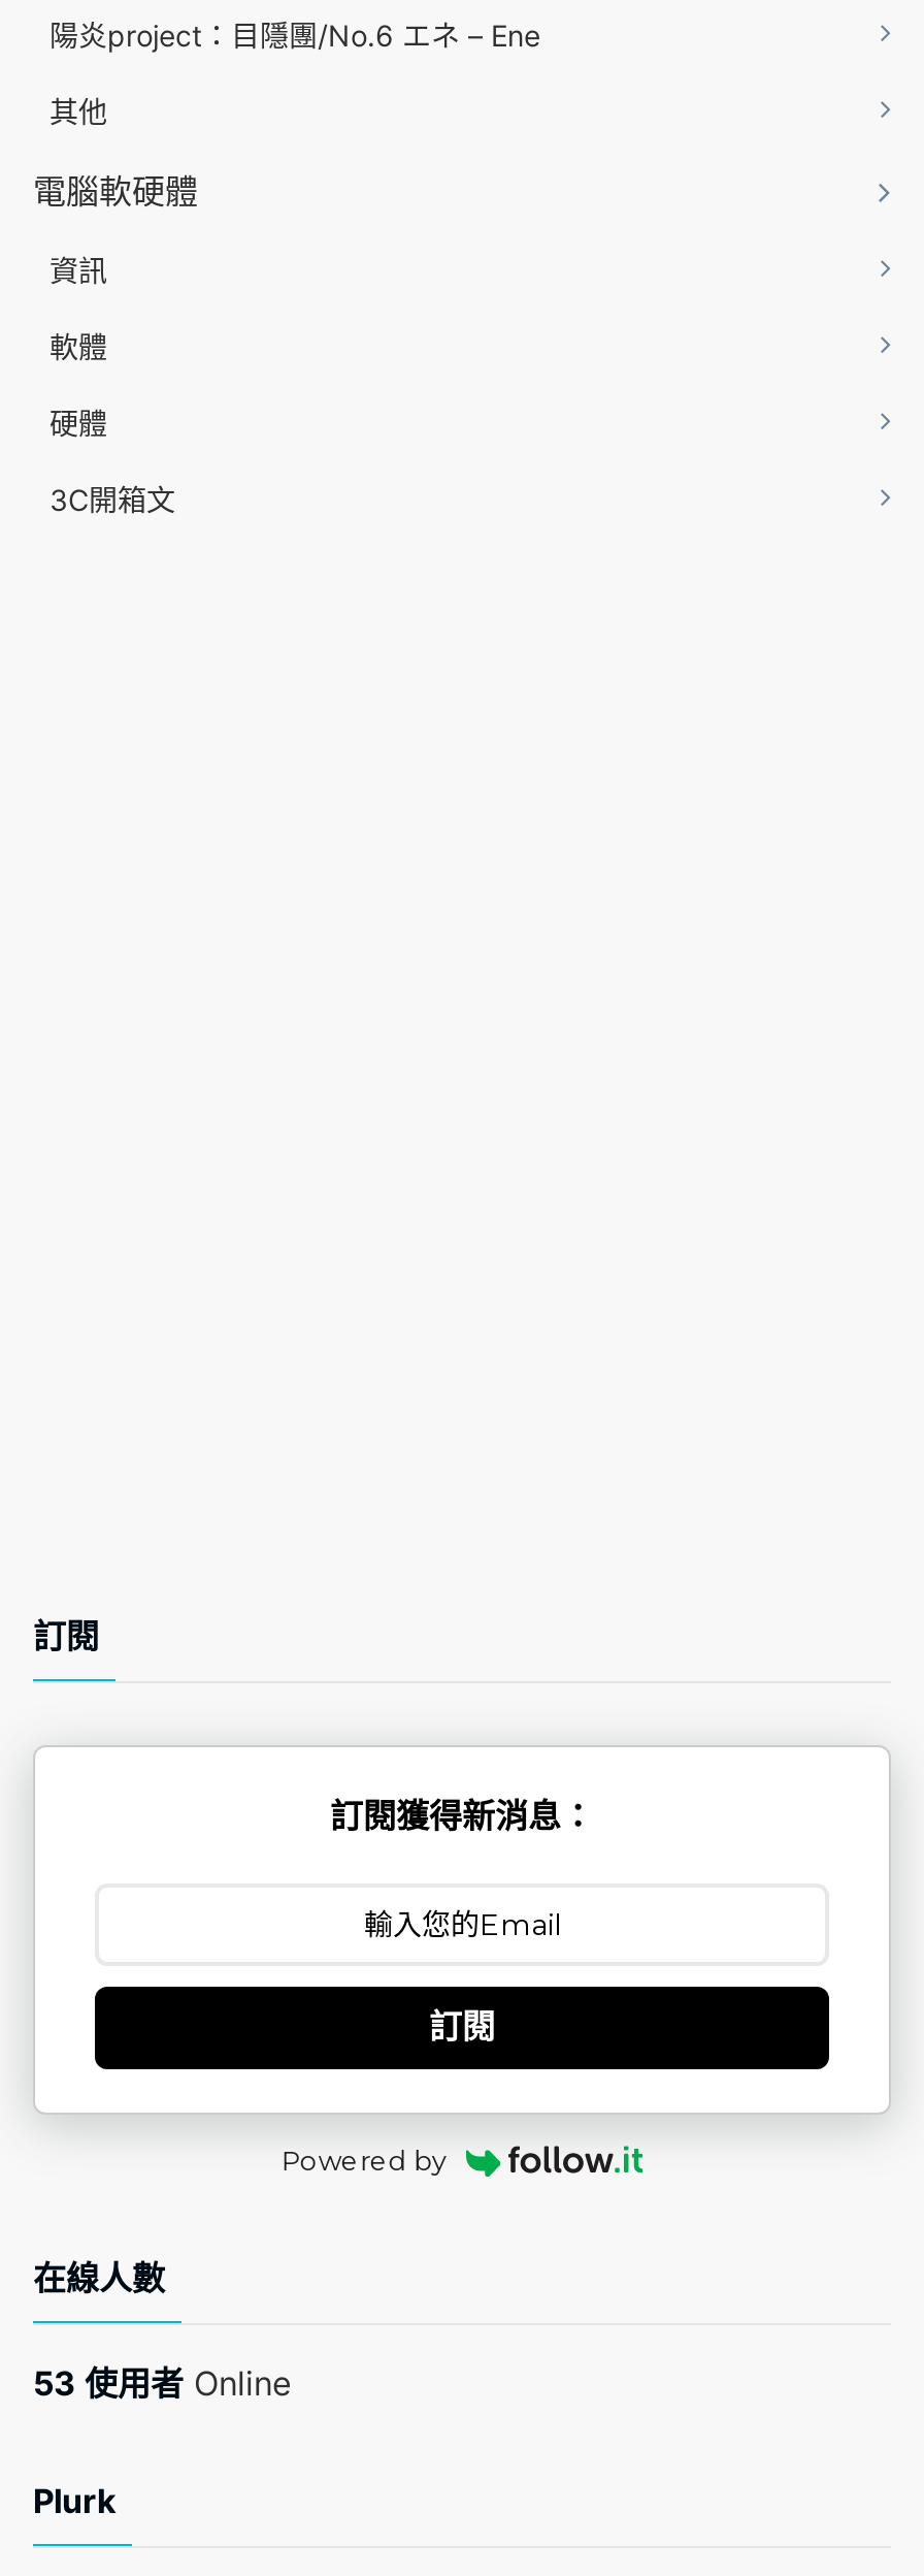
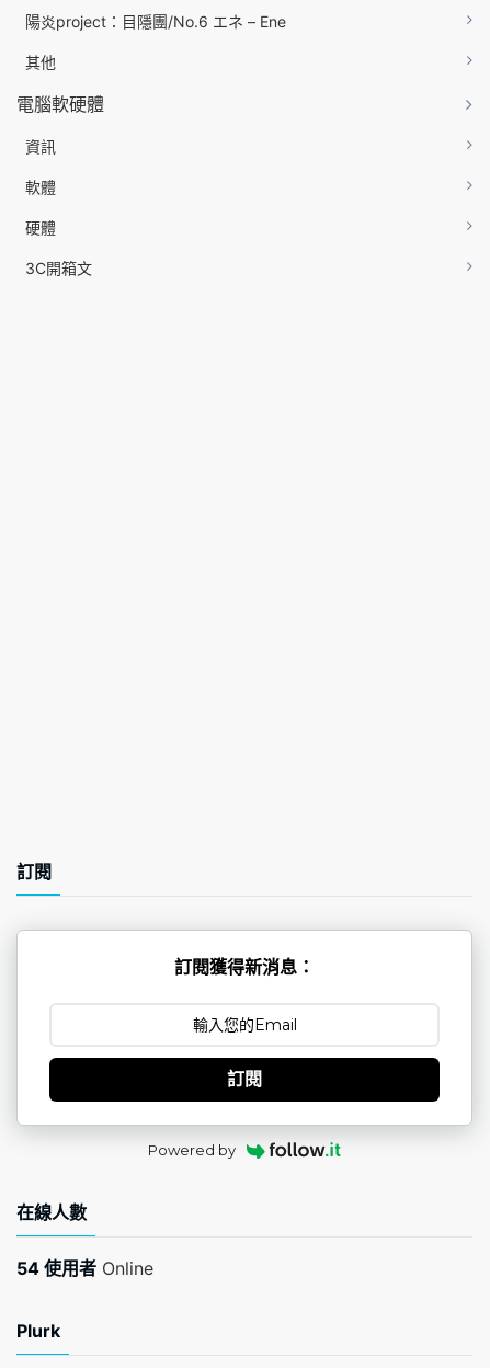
- 53 使用者Online
+ 54 使用者Online
